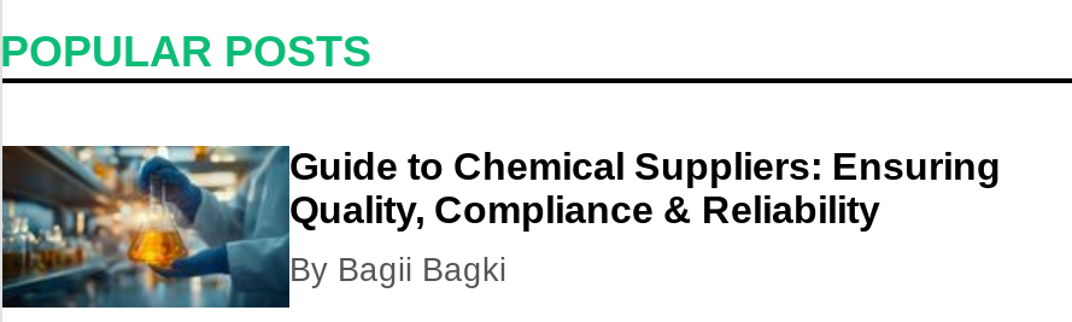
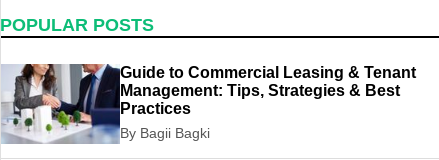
- [image]
- Guide to Chemical Suppliers: Ensuring
- Quality, Compliance & Reliability
+ [image]
+ Guide to Commercial Leasing & Tenant
+ Management: Tips, Strategies & Best
+ Practices
